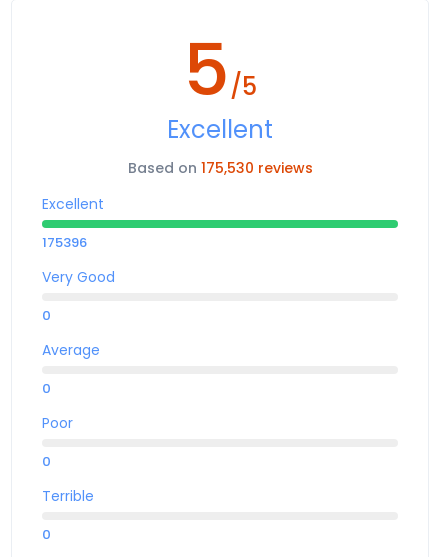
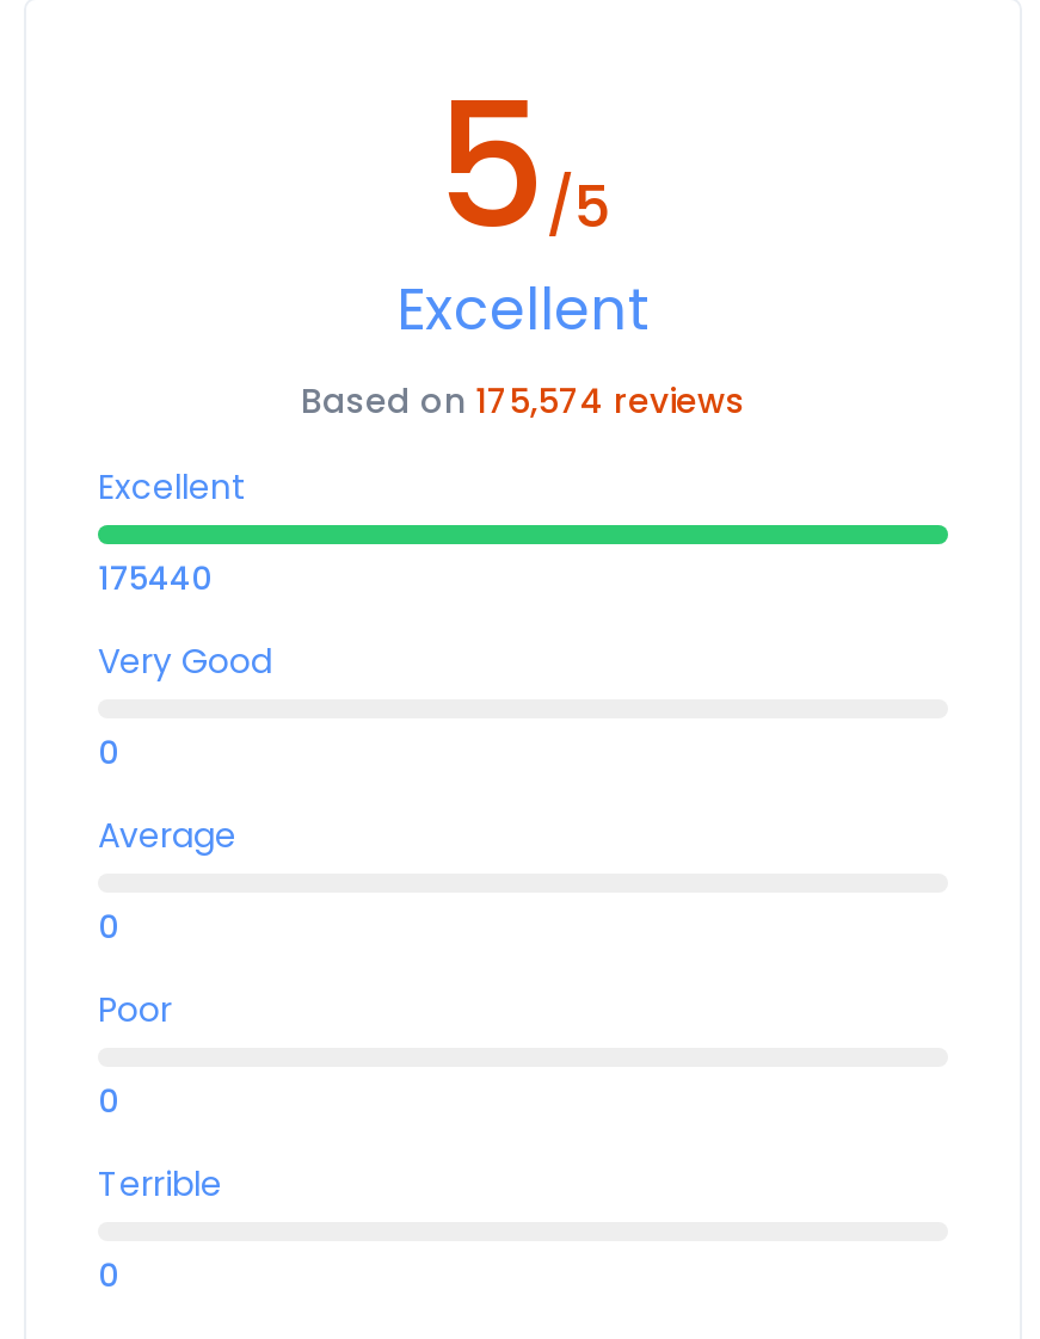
- Based on 175,530 reviews
+ Based on 175,574 reviews

- 175396
+ 175440
